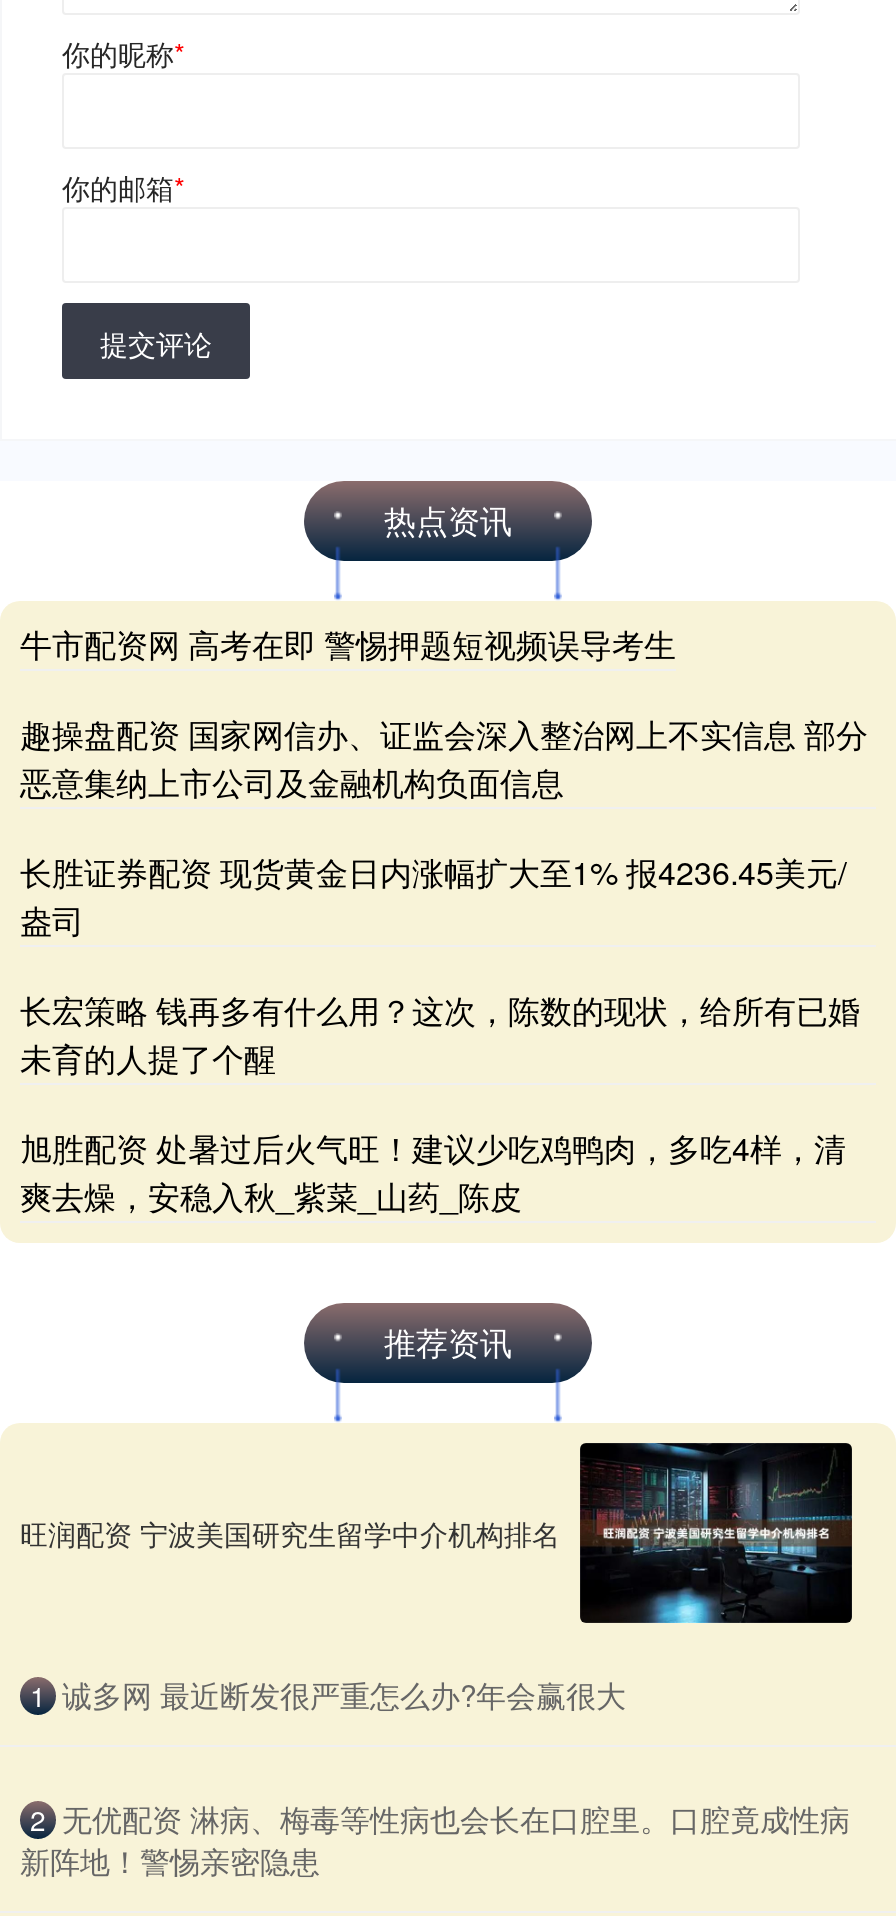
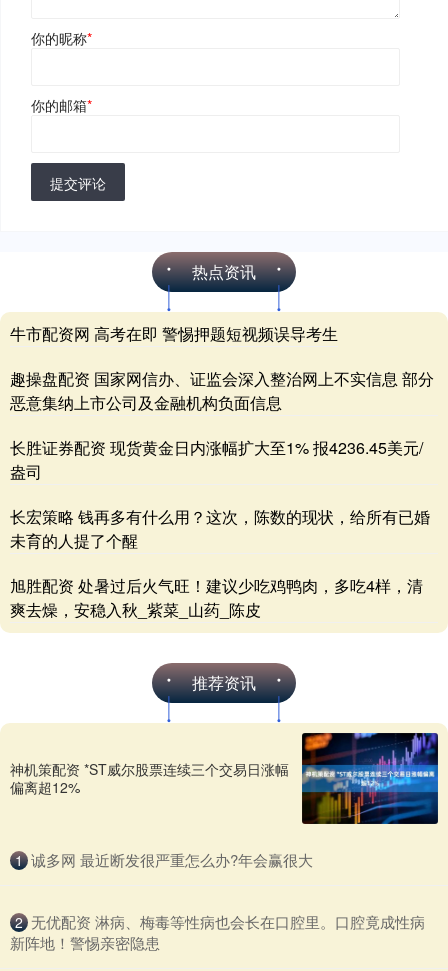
- [image]
- 旺润配资 宁波美国研究生留学中介机构排名
+ [image]
+ 神机策配资 *ST威尔股票连续三个交易日涨幅
+ 偏离超12%
